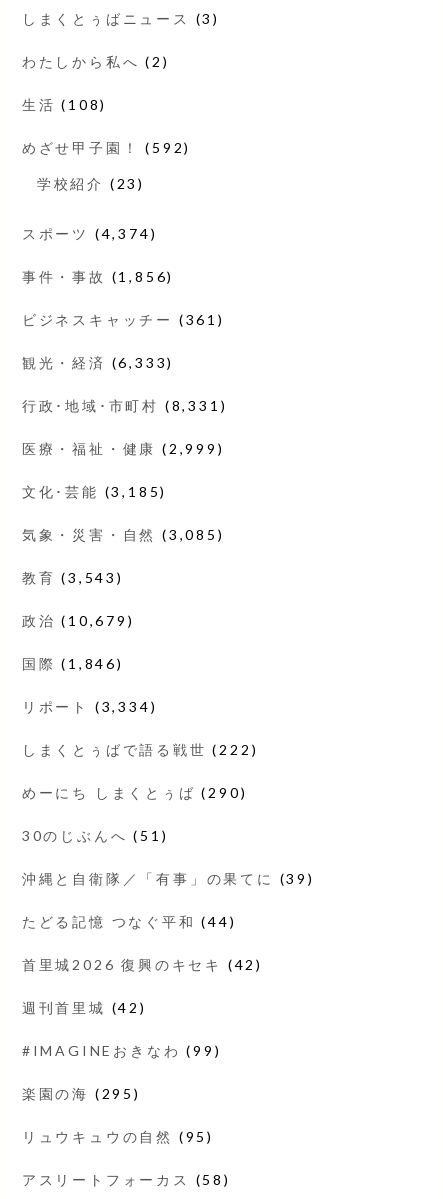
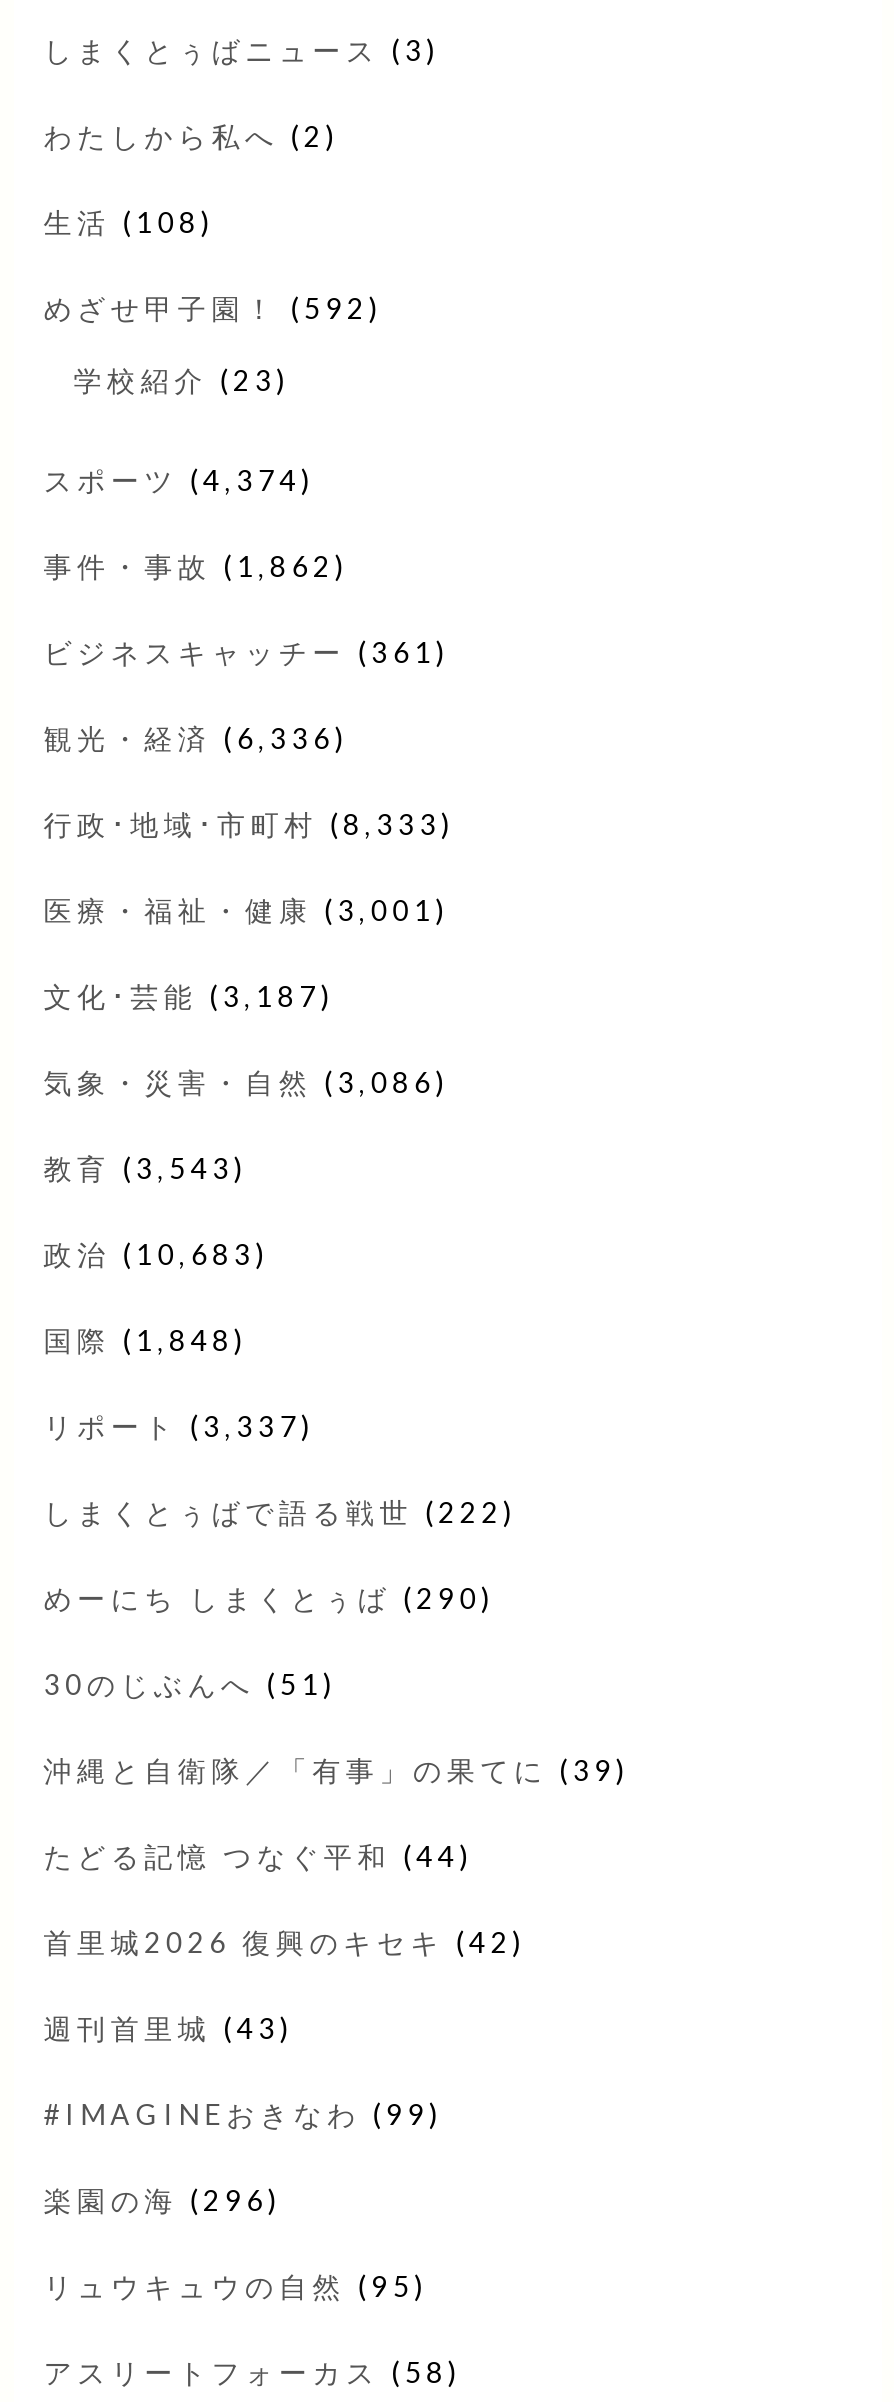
- 事件・事故(1,856)
+ 事件・事故(1,862)

- 観光・経済(6,333)
+ 観光・経済(6,336)

- 行政･地域･市町村(8,331)
+ 行政･地域･市町村(8,333)

- 医療・福祉・健康(2,999)
+ 医療・福祉・健康(3,001)

- 文化･芸能(3,185)
+ 文化･芸能(3,187)

- 気象・災害・自然(3,085)
+ 気象・災害・自然(3,086)

- 政治(10,679)
+ 政治(10,683)

- 国際(1,846)
+ 国際(1,848)

- リポート(3,334)
+ リポート(3,337)

- 週刊首里城(42)
+ 週刊首里城(43)

- 楽園の海(295)
+ 楽園の海(296)
